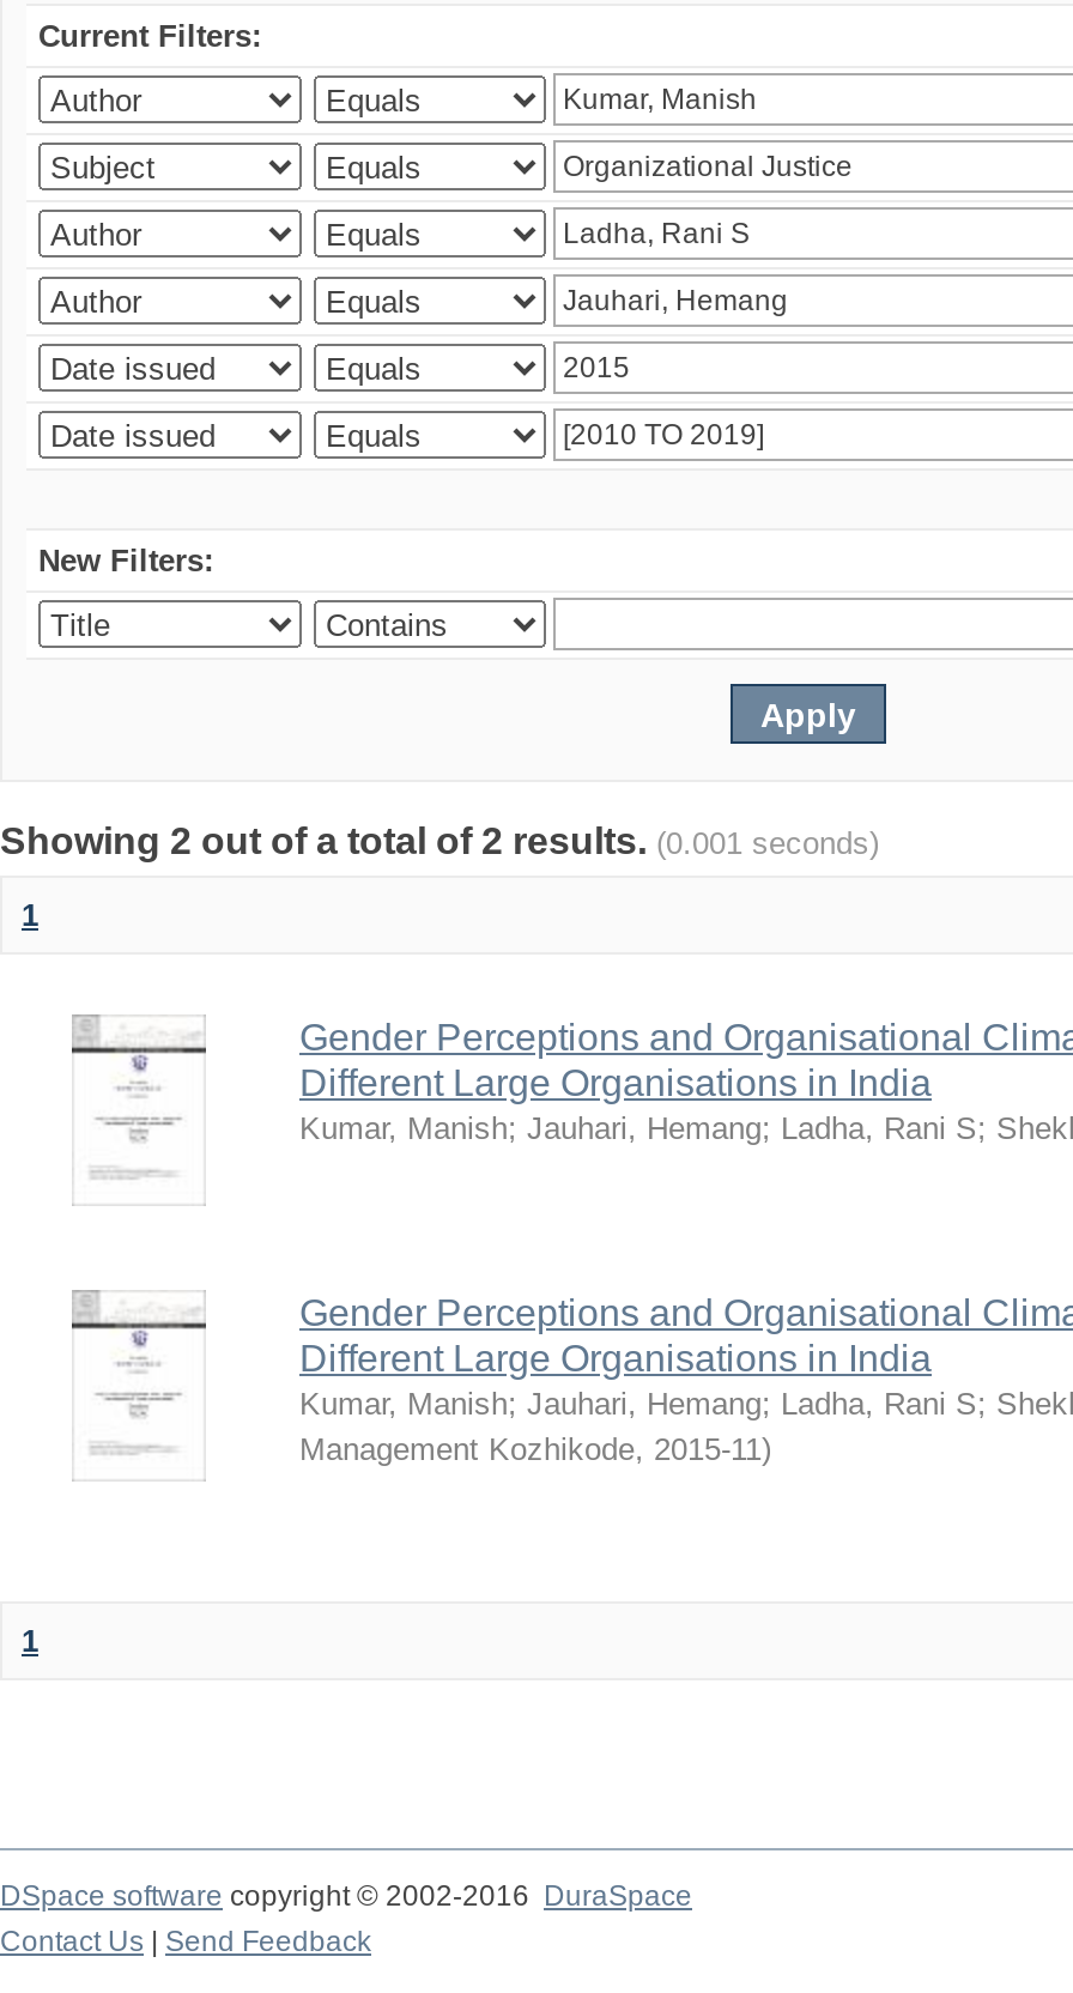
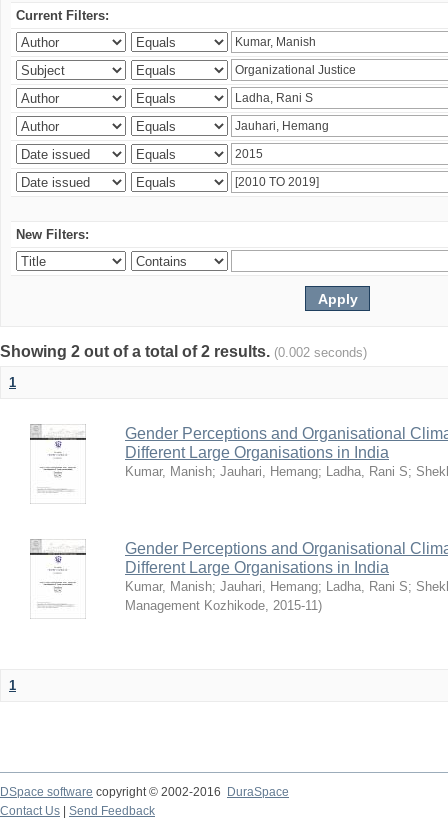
- Showing 2 out of a total of 2 results. (0.001 seconds)
+ Showing 2 out of a total of 2 results. (0.002 seconds)
